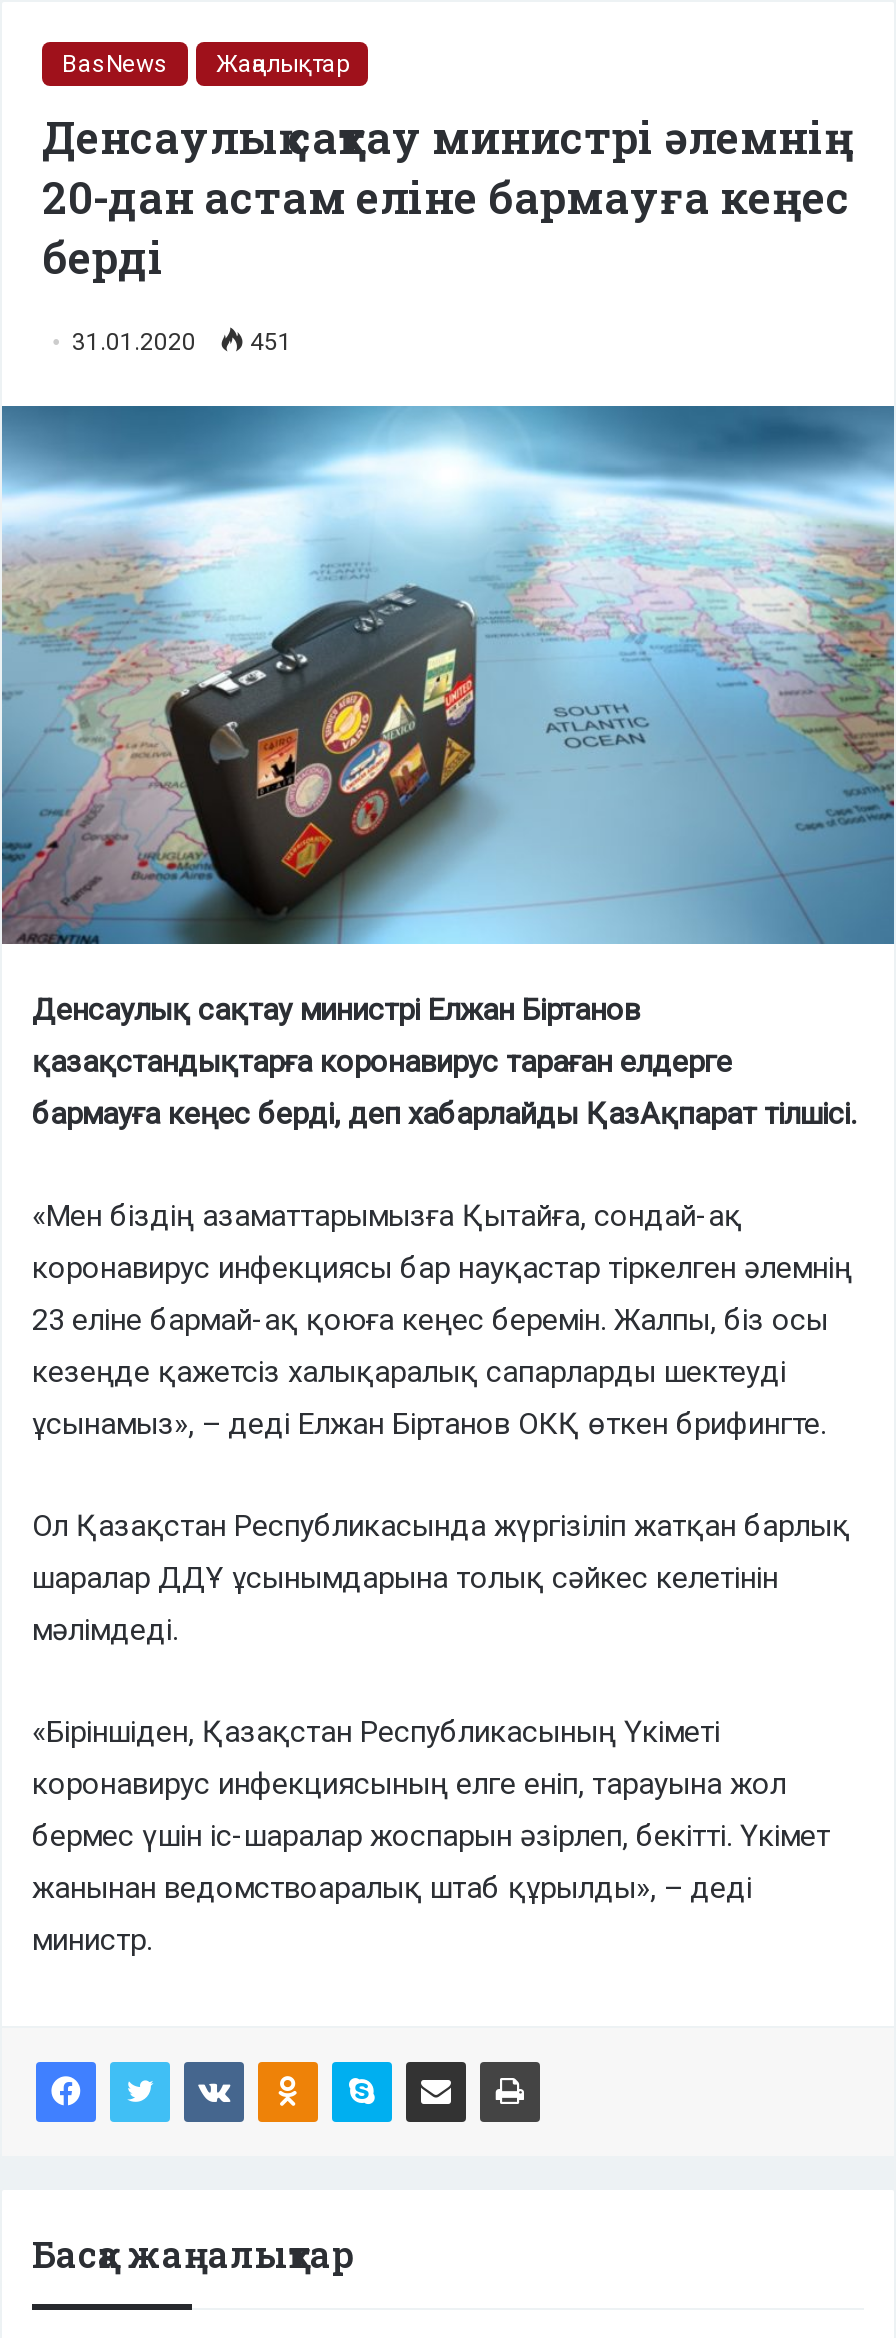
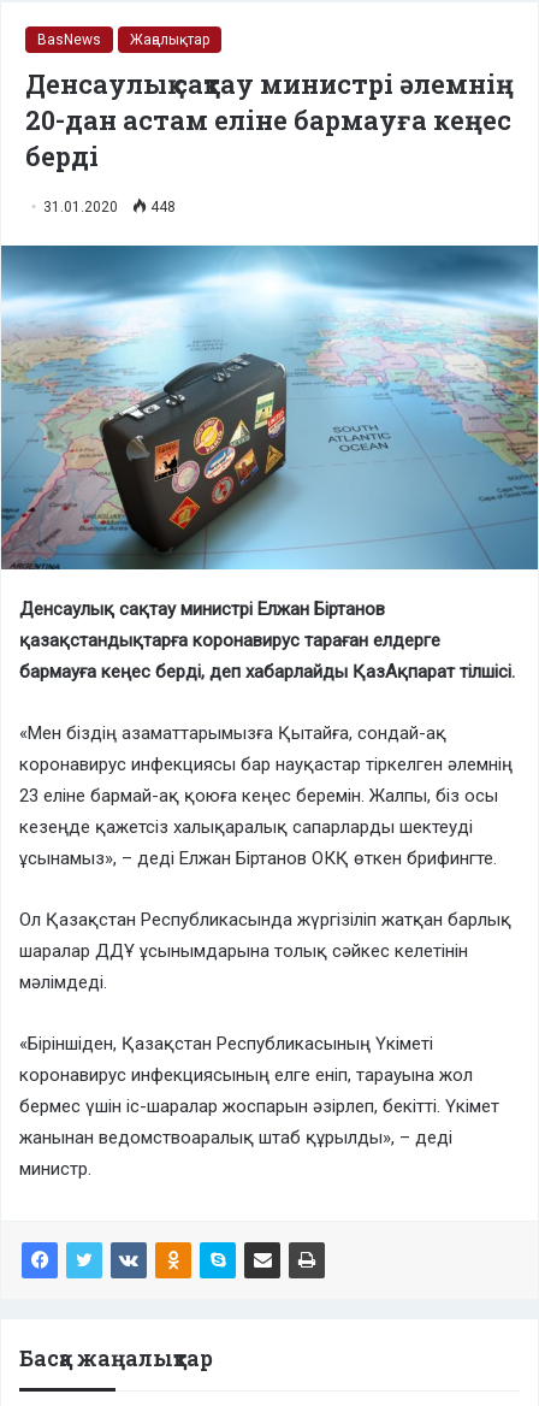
- 31.01.2020 451
+ 31.01.2020 448
